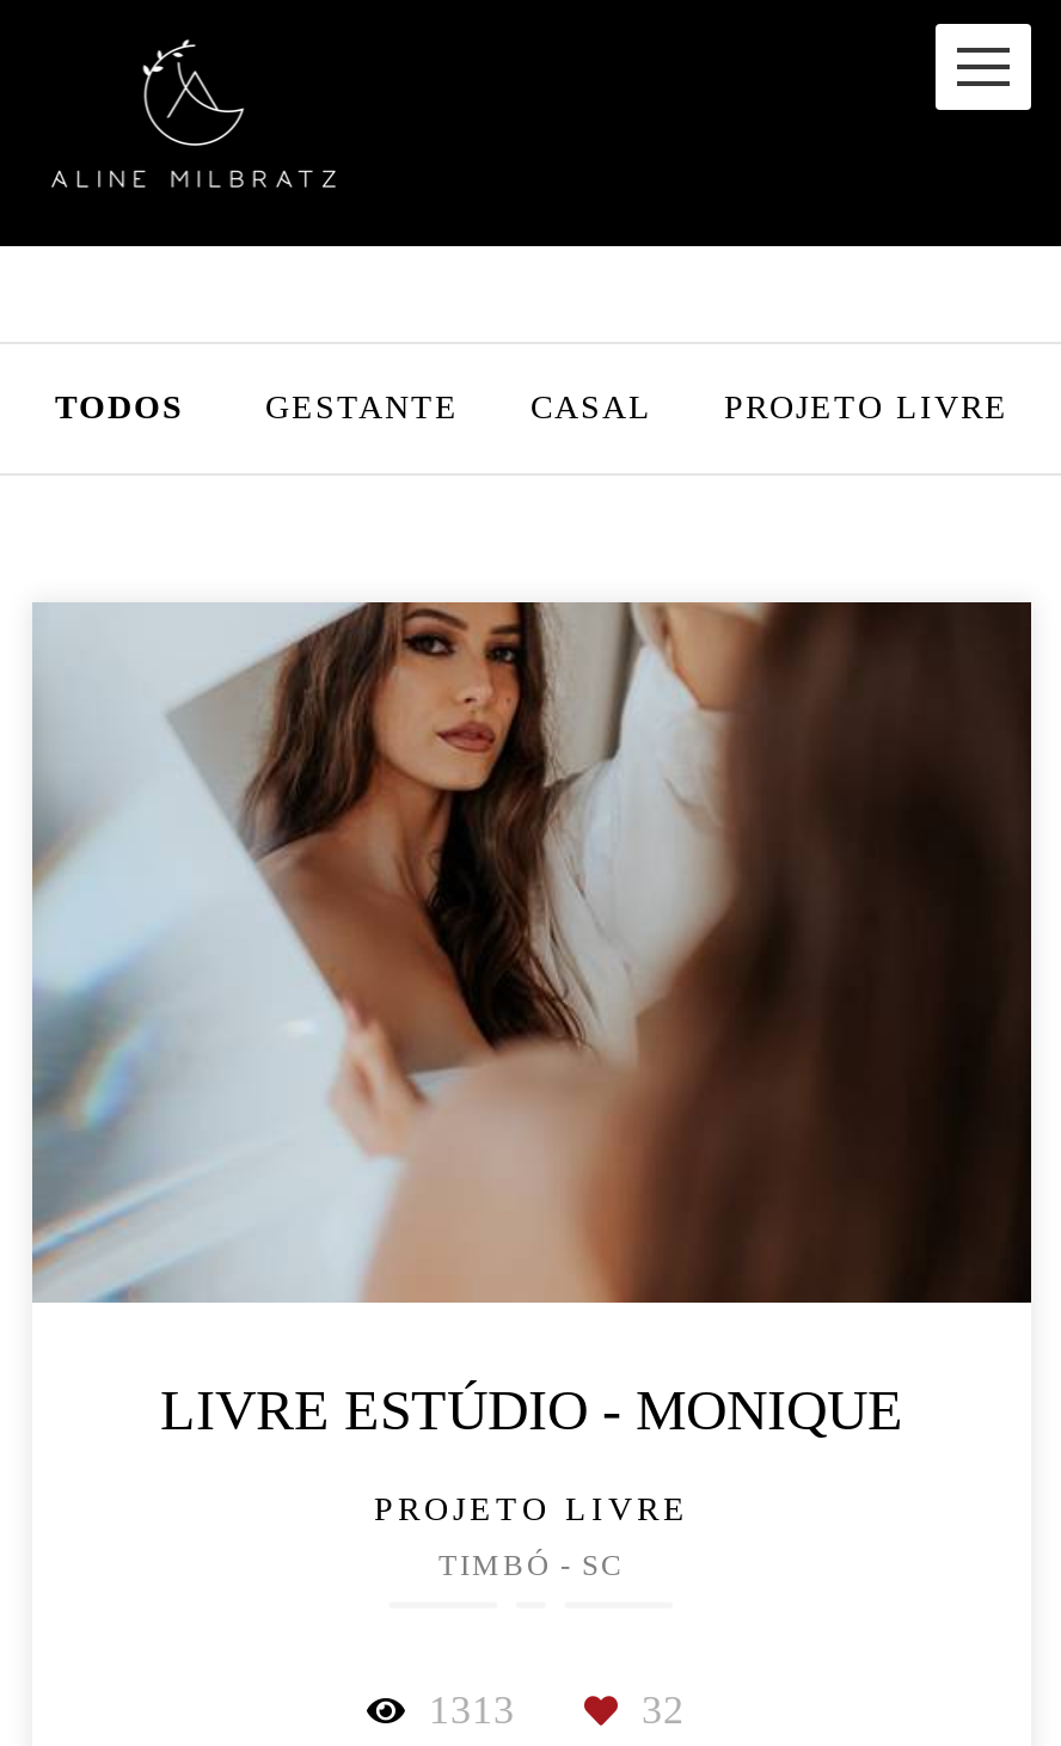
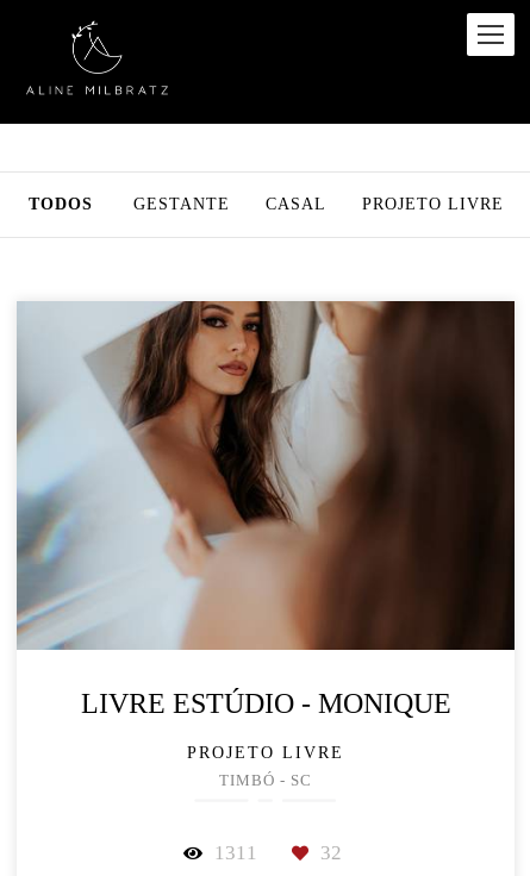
- 1313
+ 1311
